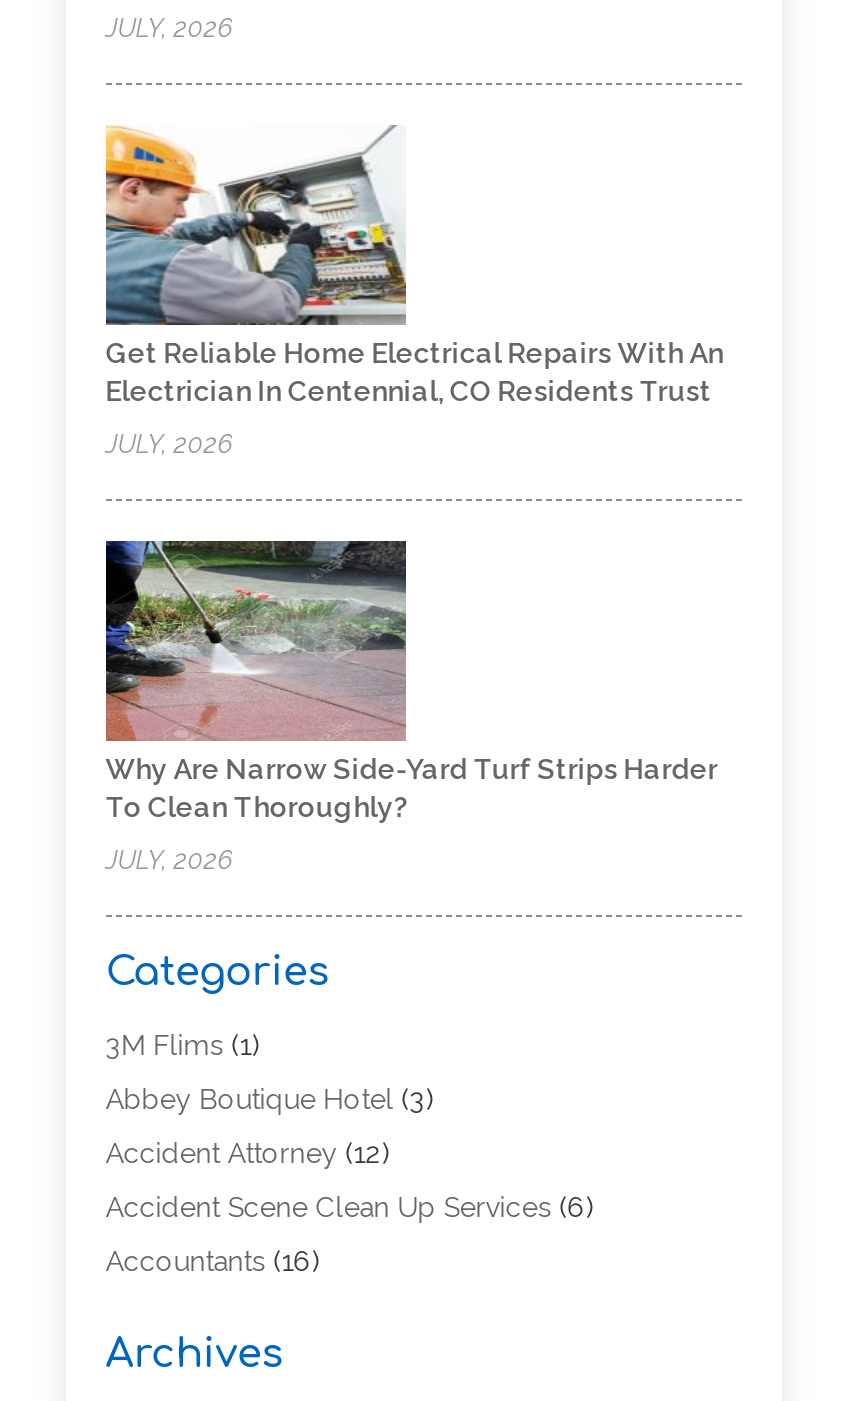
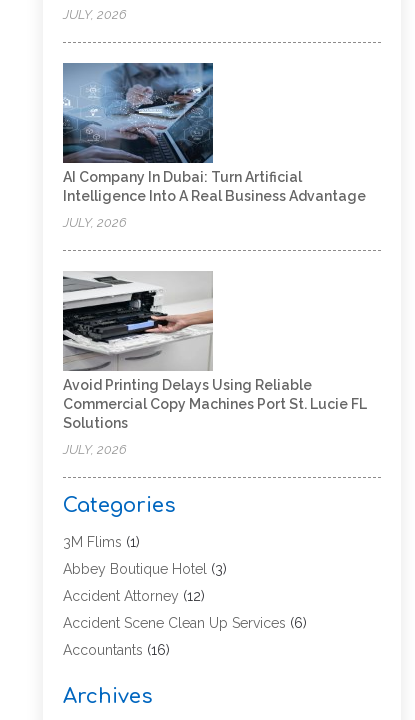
- [image]
- Get Reliable Home Electrical Repairs With An
- Electrician In Centennial, CO Residents Trust
+ [image]
+ AI Company In Dubai: Turn Artificial
+ Intelligence Into A Real Business Advantage

- [image]
- Why Are Narrow Side-Yard Turf Strips Harder
- To Clean Thoroughly?
+ [image]
+ Avoid Printing Delays Using Reliable
+ Commercial Copy Machines Port St. Lucie FL
+ Solutions
